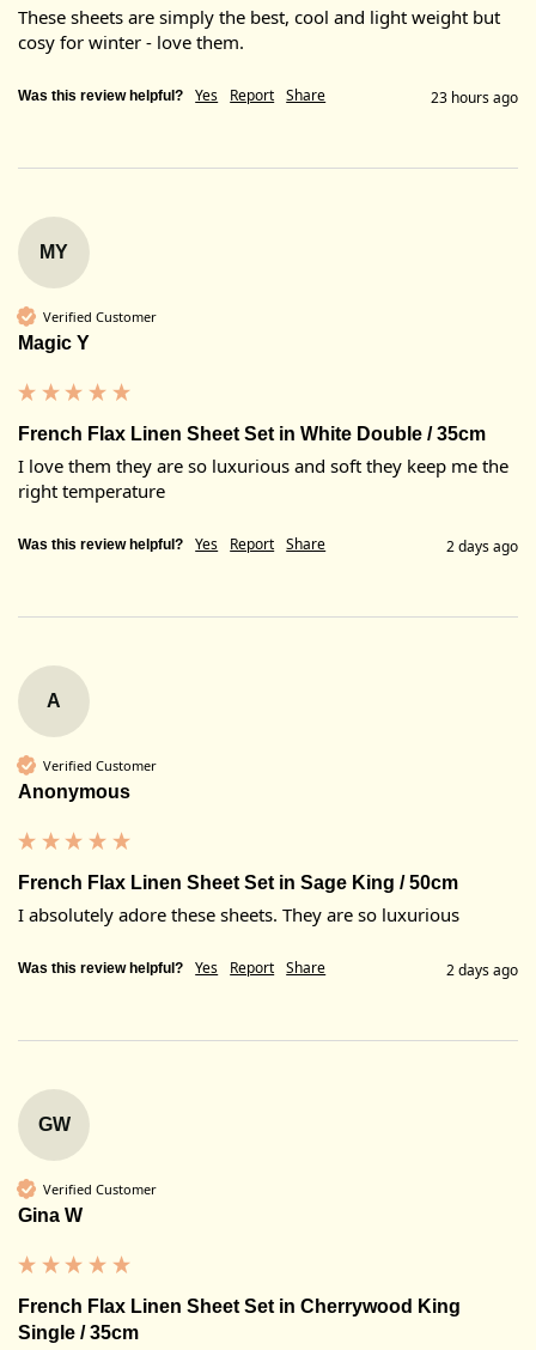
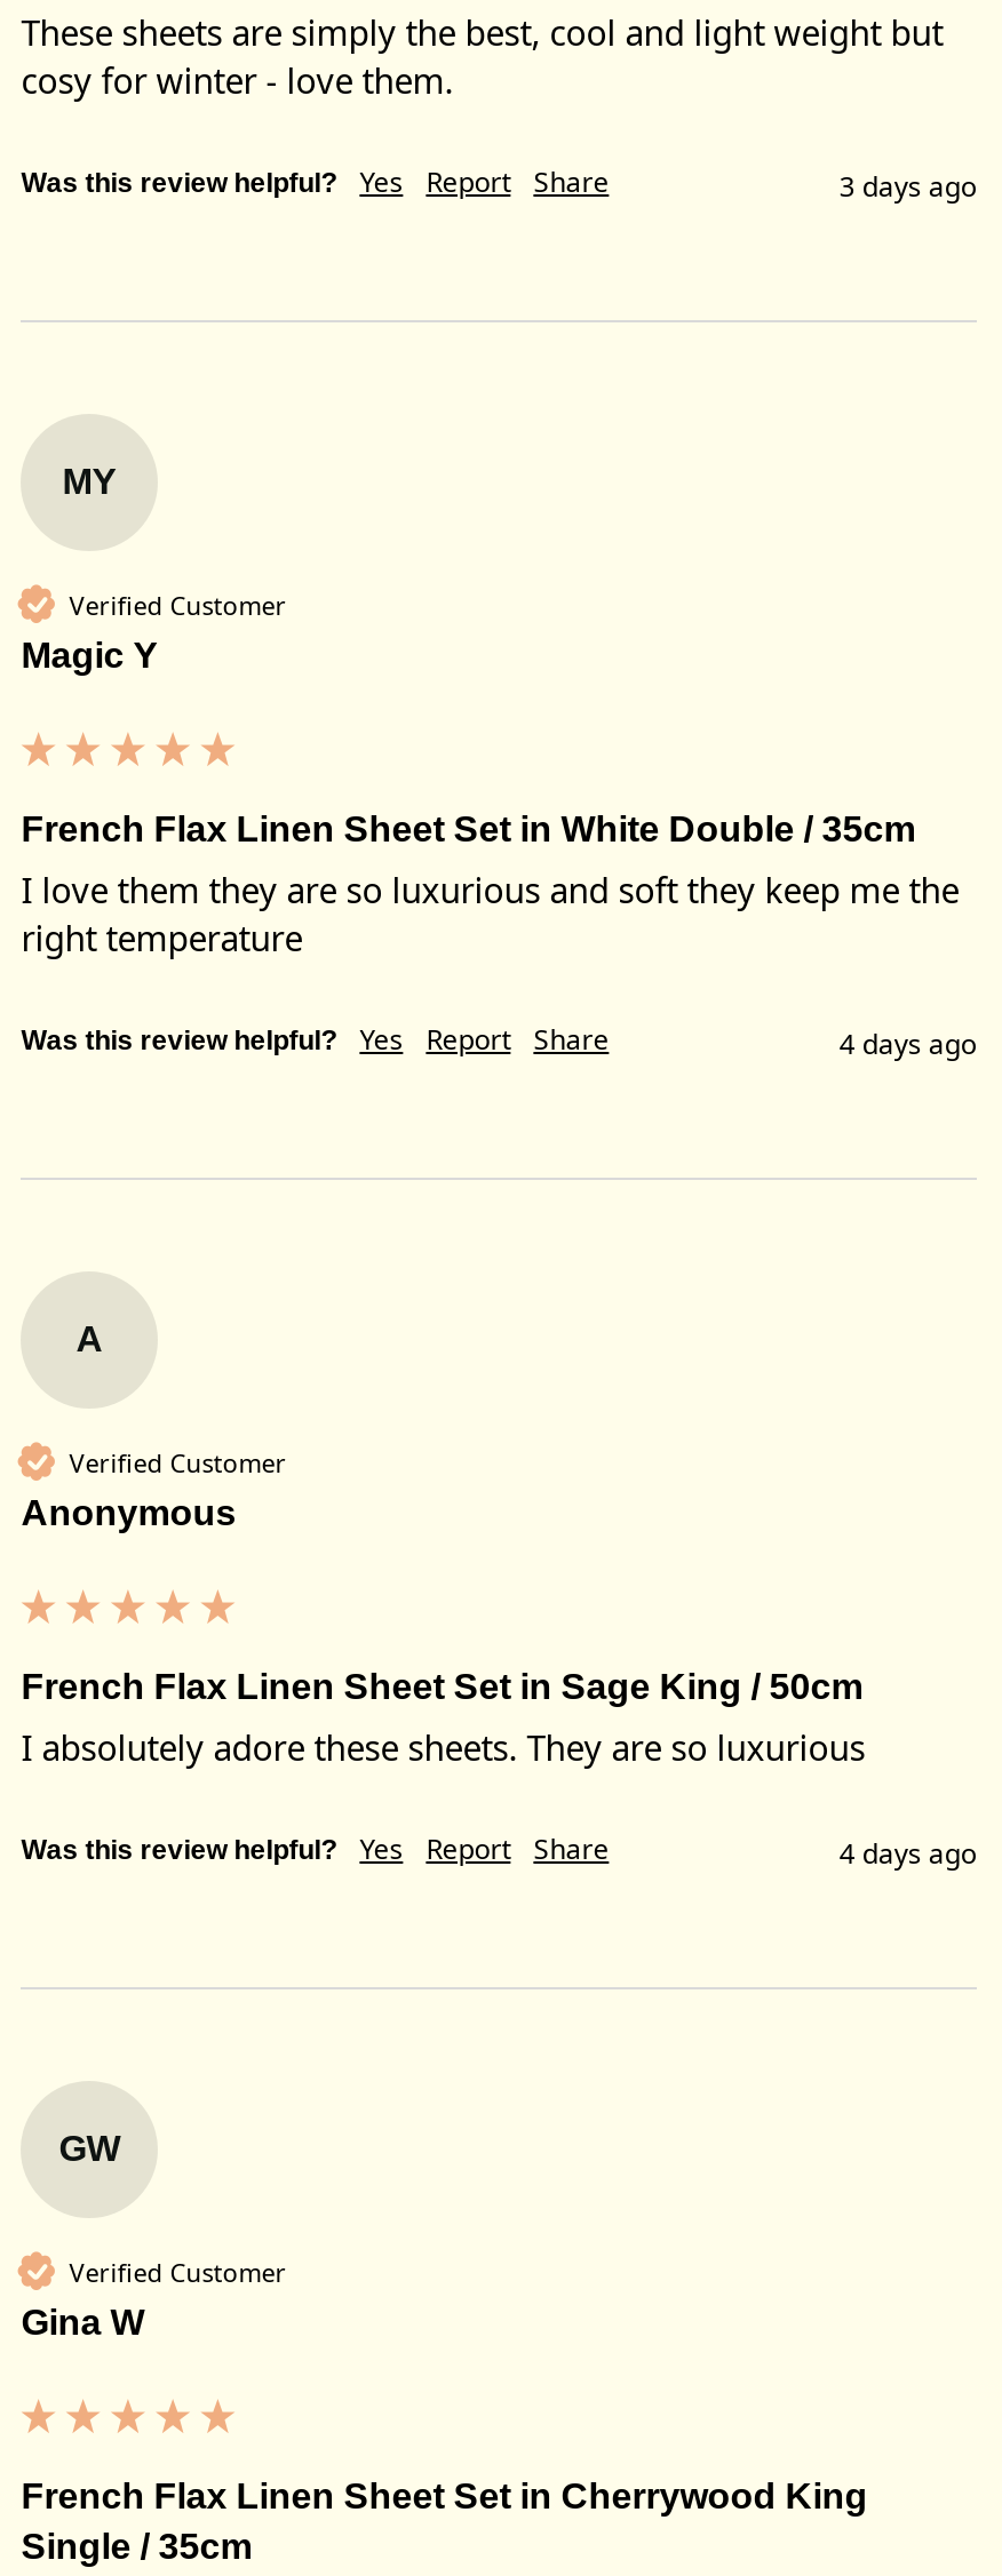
- 23 hours ago
+ 3 days ago

- 2 days ago
+ 4 days ago

- 2 days ago
+ 4 days ago
